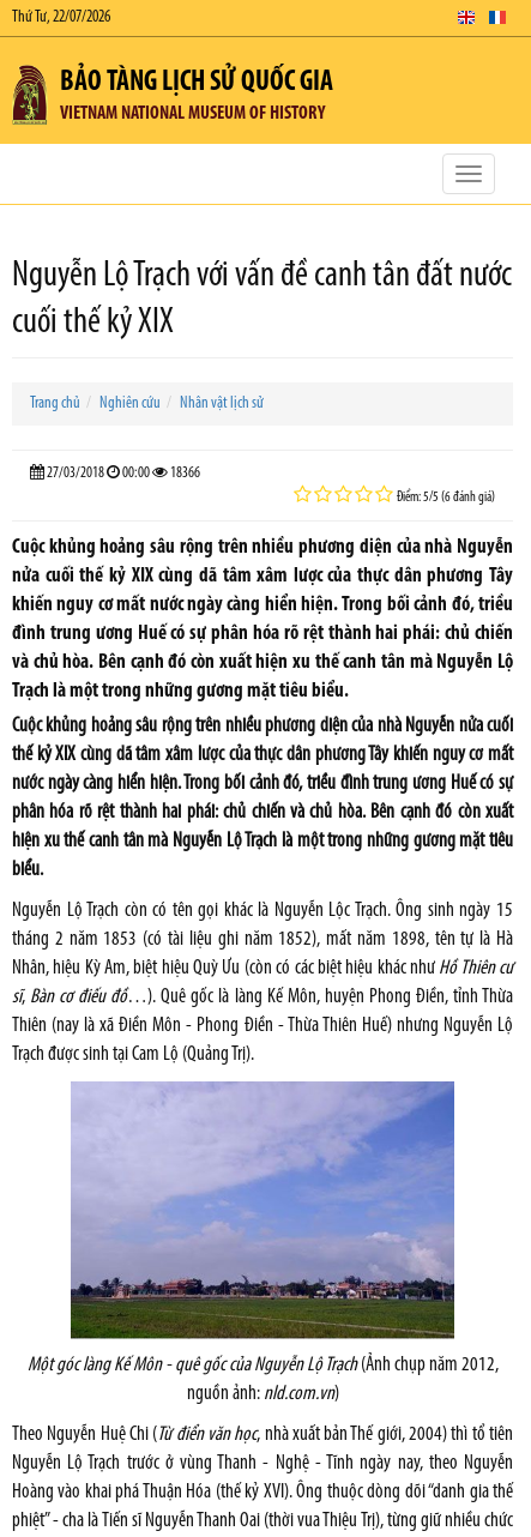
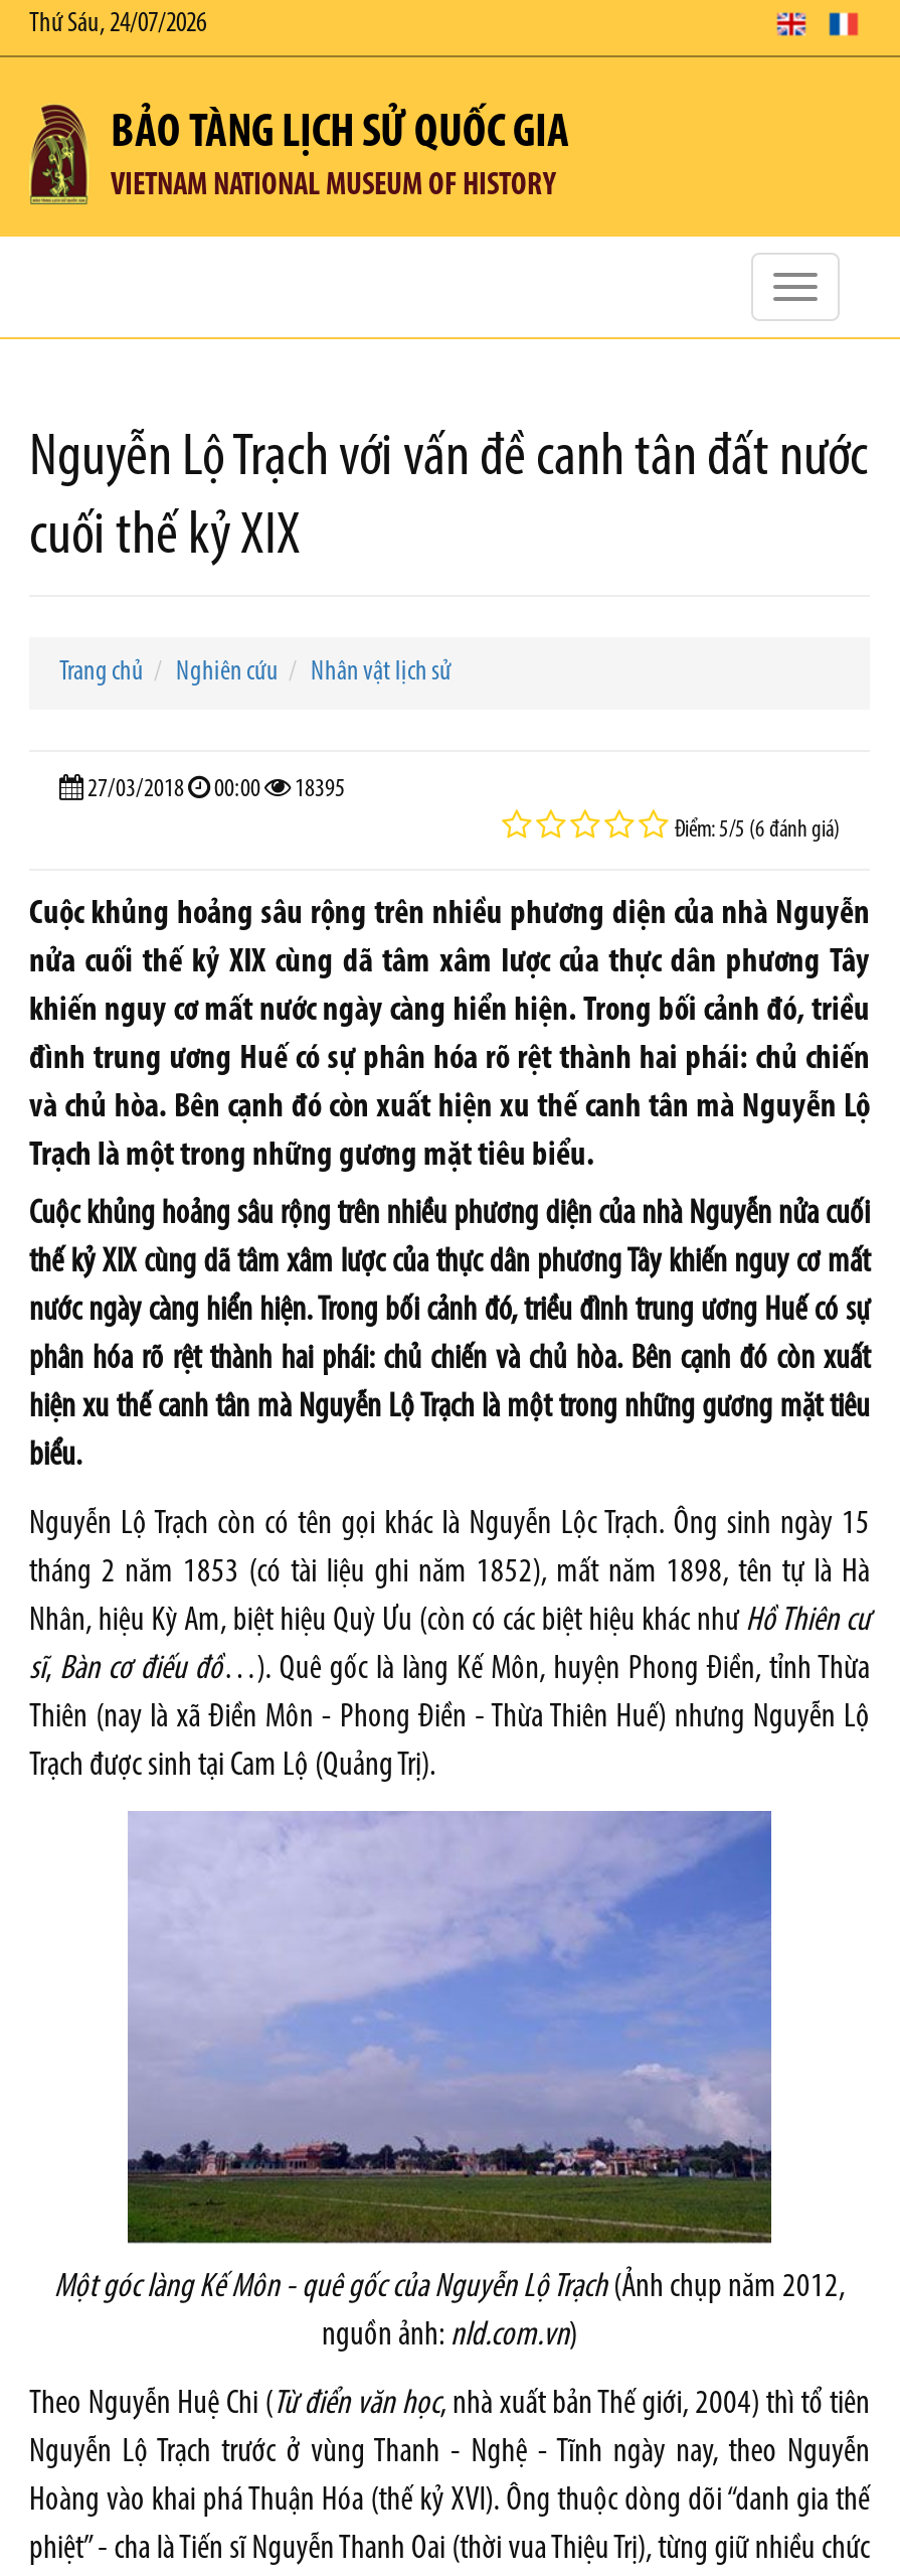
- Thứ Tư, 22/07/2026
+ Thứ Sáu, 24/07/2026

- 27/03/2018 00:00 18366
+ 27/03/2018 00:00 18395
